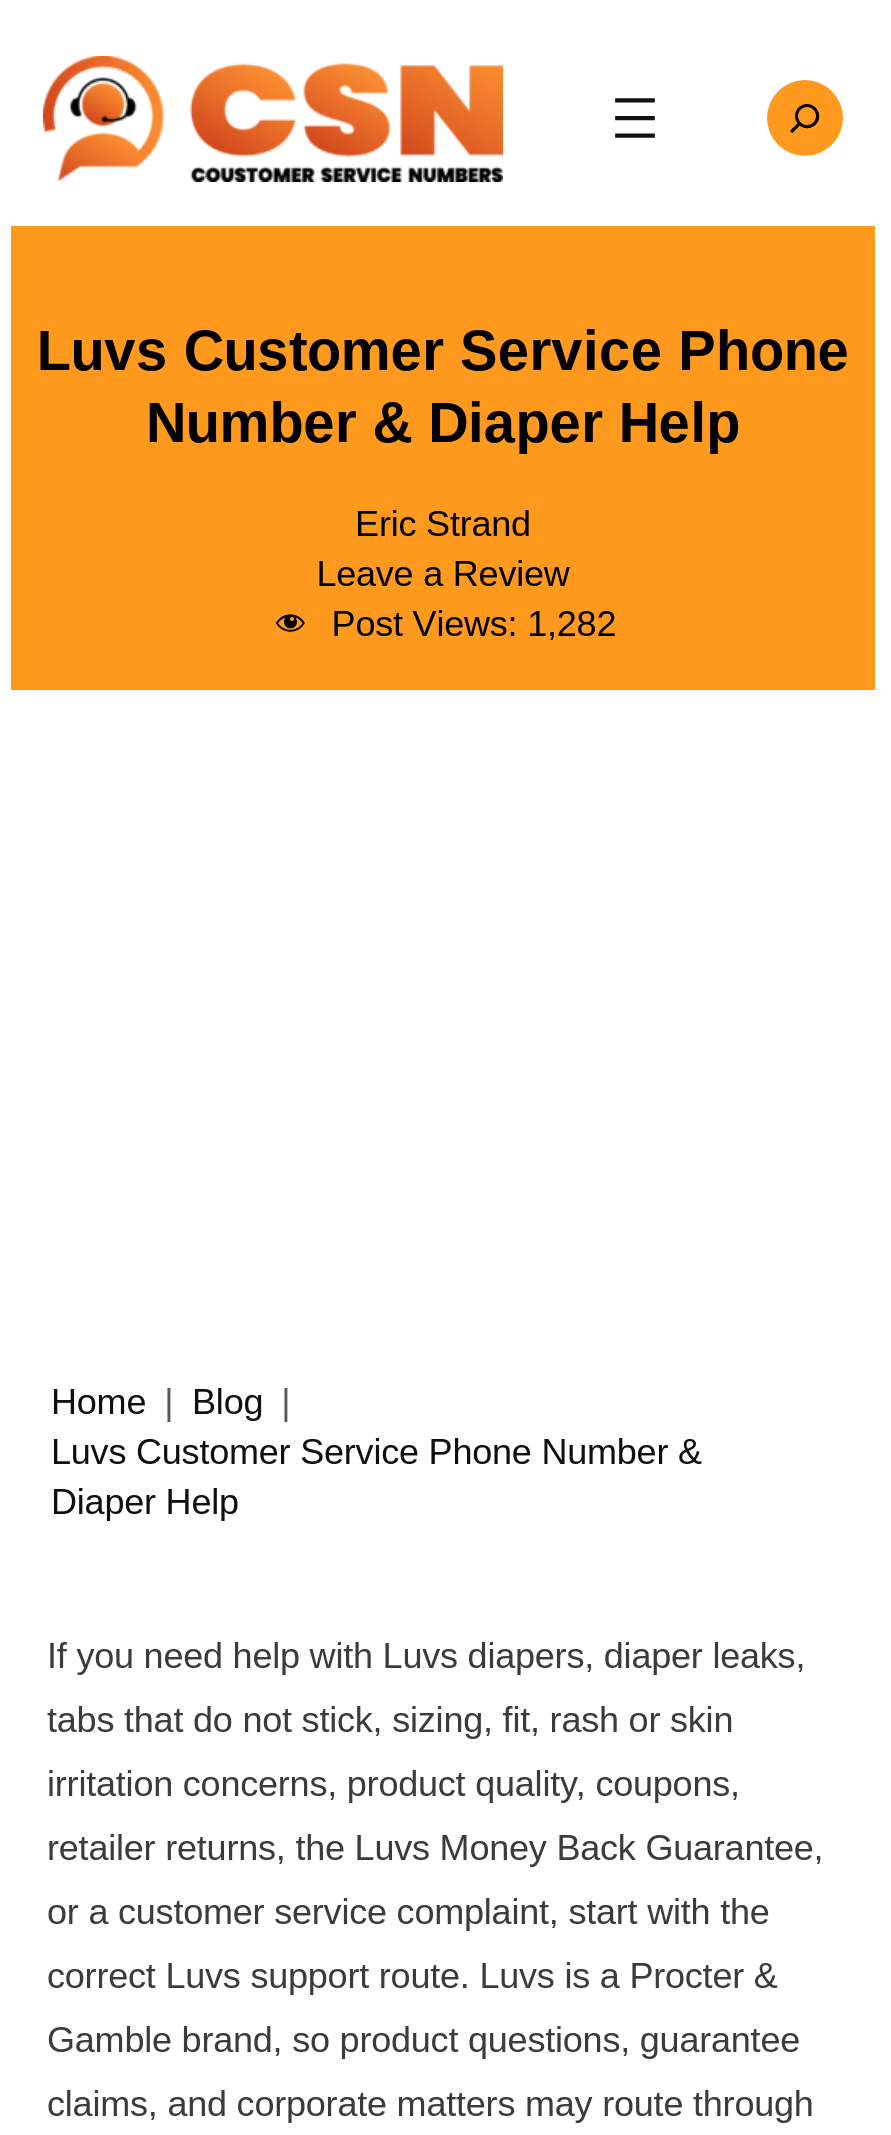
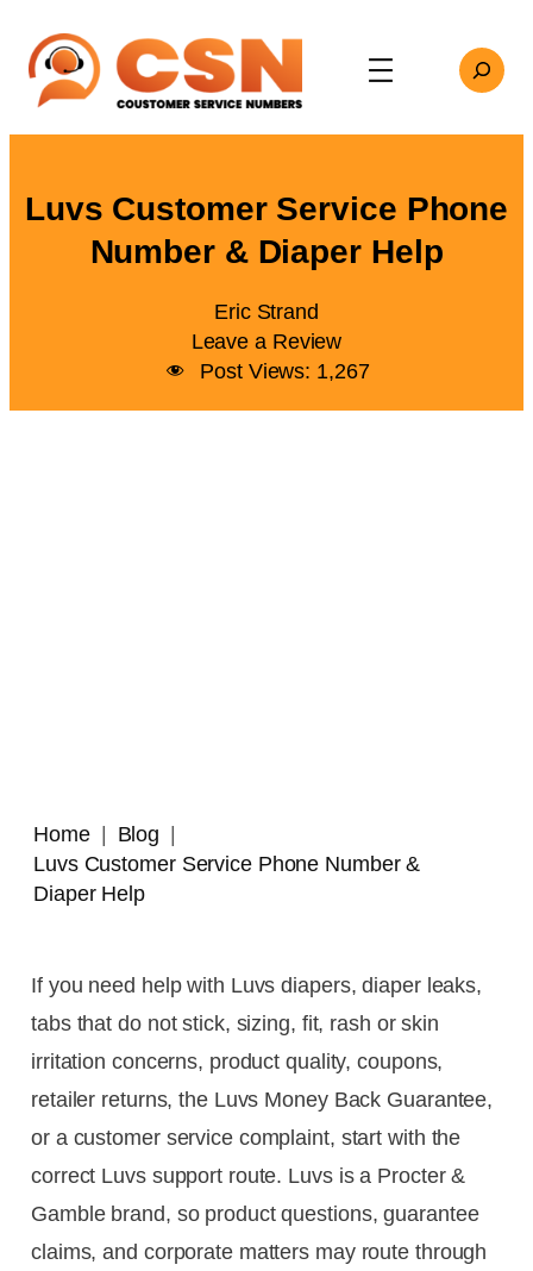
- Post Views: 1,282
+ Post Views: 1,267
